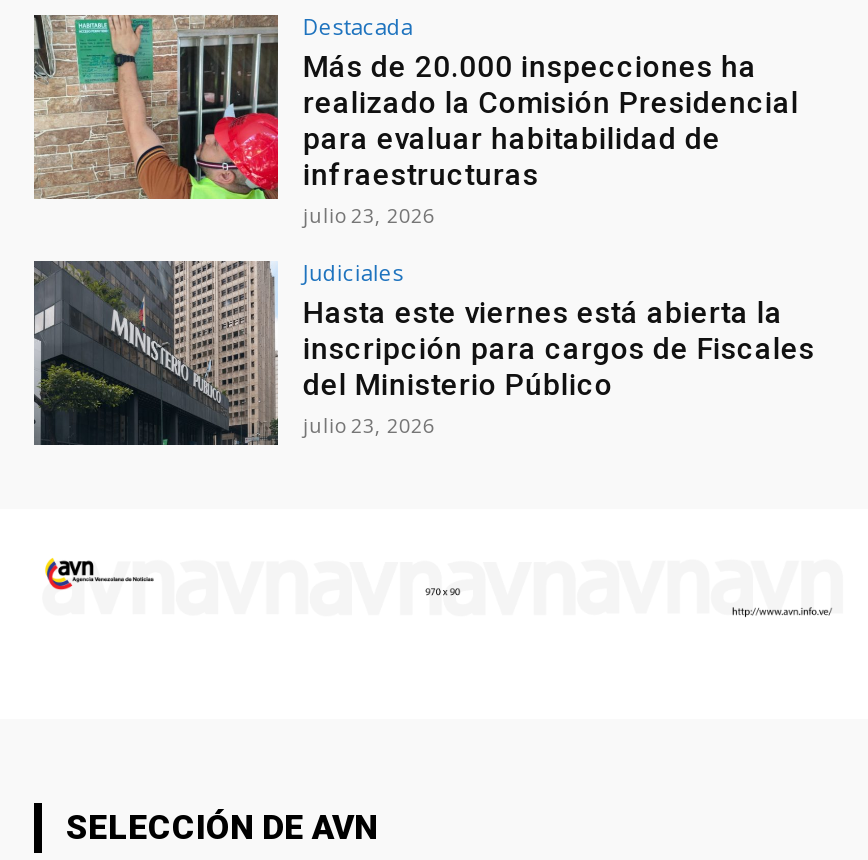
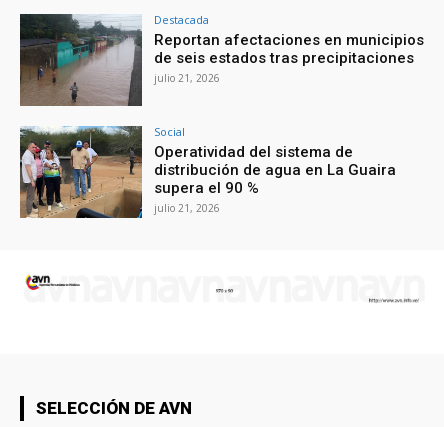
- [image]
- Más de 20.000 inspecciones ha
- realizado la Comisión Presidencial
- para evaluar habitabilidad de
- infraestructuras
- julio 23, 2026
+ [image]
+ Reportan afectaciones en municipios
+ de seis estados tras precipitaciones
+ julio 21, 2026

- [image]
- Judiciales
- Hasta este viernes está abierta la
- inscripción para cargos de Fiscales
- del Ministerio Público
- julio 23, 2026
+ [image]
+ Social
+ Operatividad del sistema de
+ distribución de agua en La Guaira
+ supera el 90 %
+ julio 21, 2026
